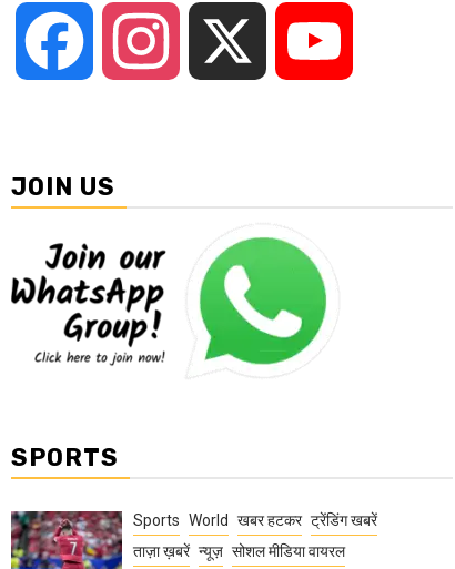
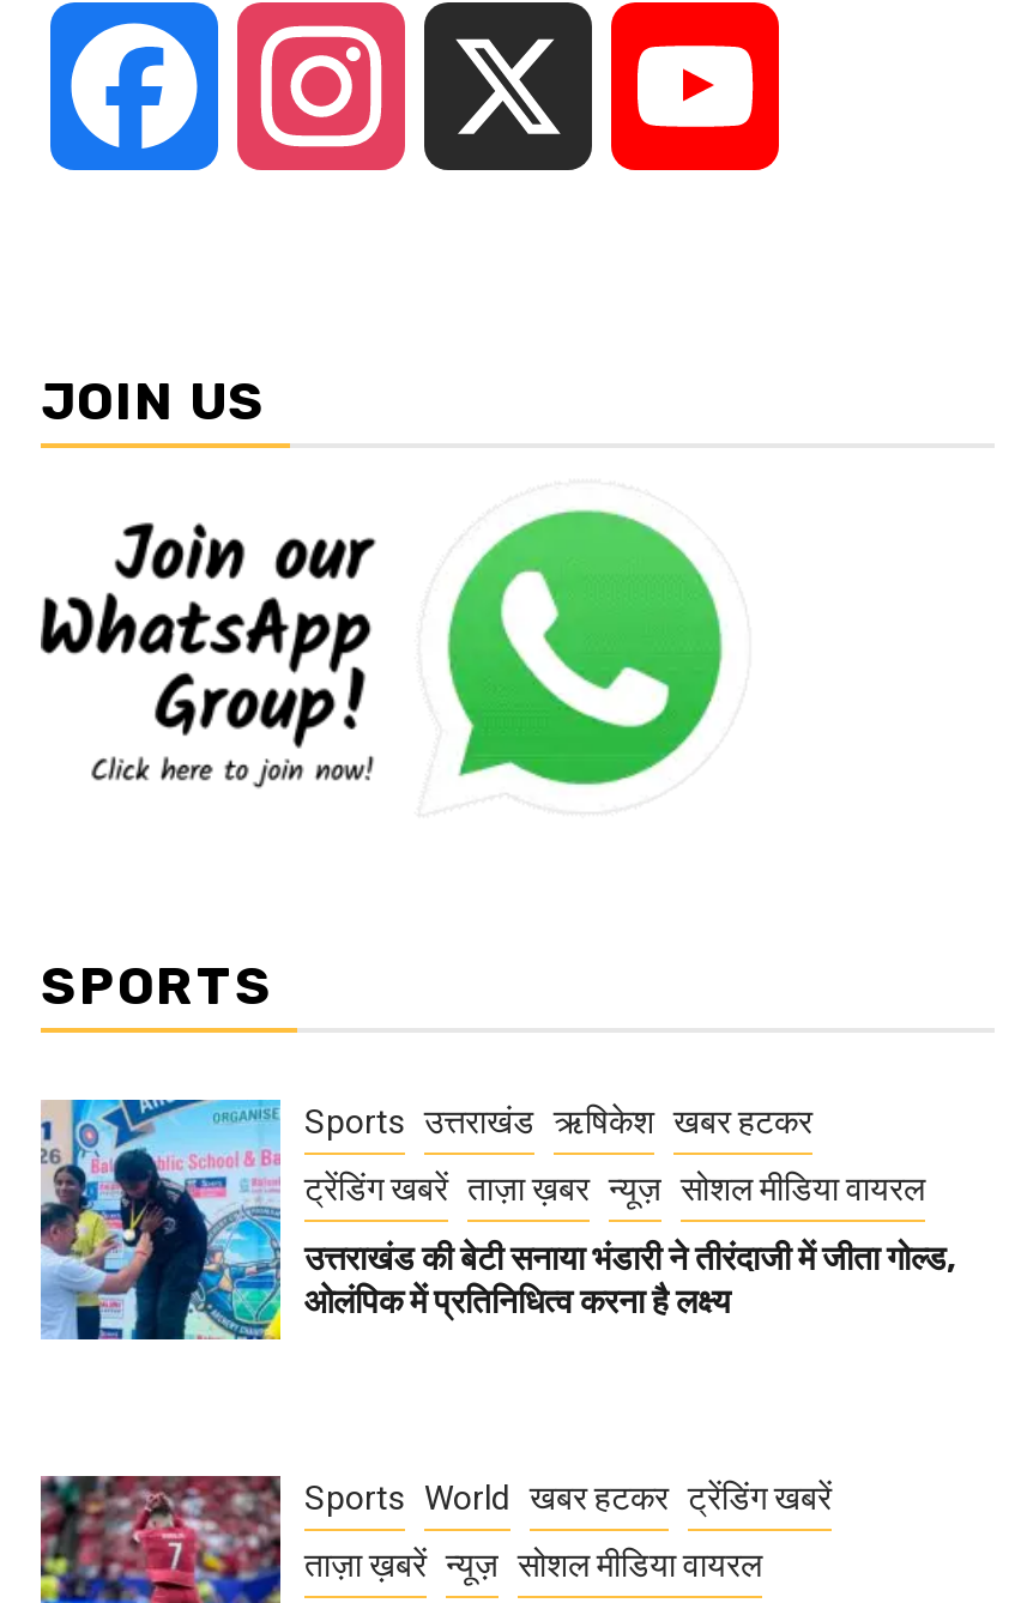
+ [image]
+ Sports उत्तराखंड ऋषिकेश खबर हटकर
+ ट्रेंडिंग खबरें ताज़ा ख़बर न्यूज़ सोशल मीडिया वायरल
+ उत्तराखंड की बेटी सनाया भंडारी ने तीरंदाजी में जीता गोल्ड,
+ ओलंपिक में प्रतिनिधित्व करना है लक्ष्य
